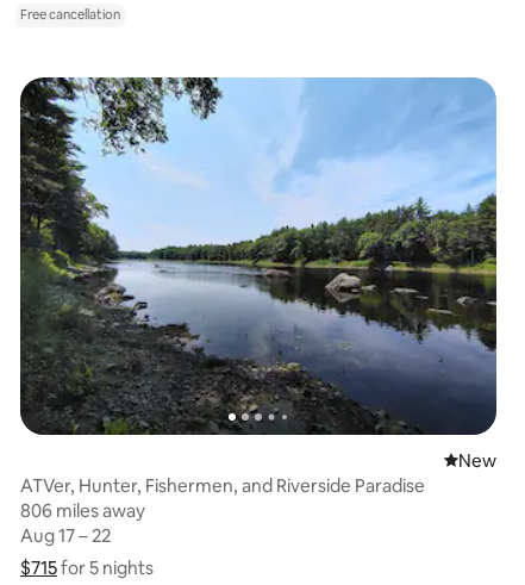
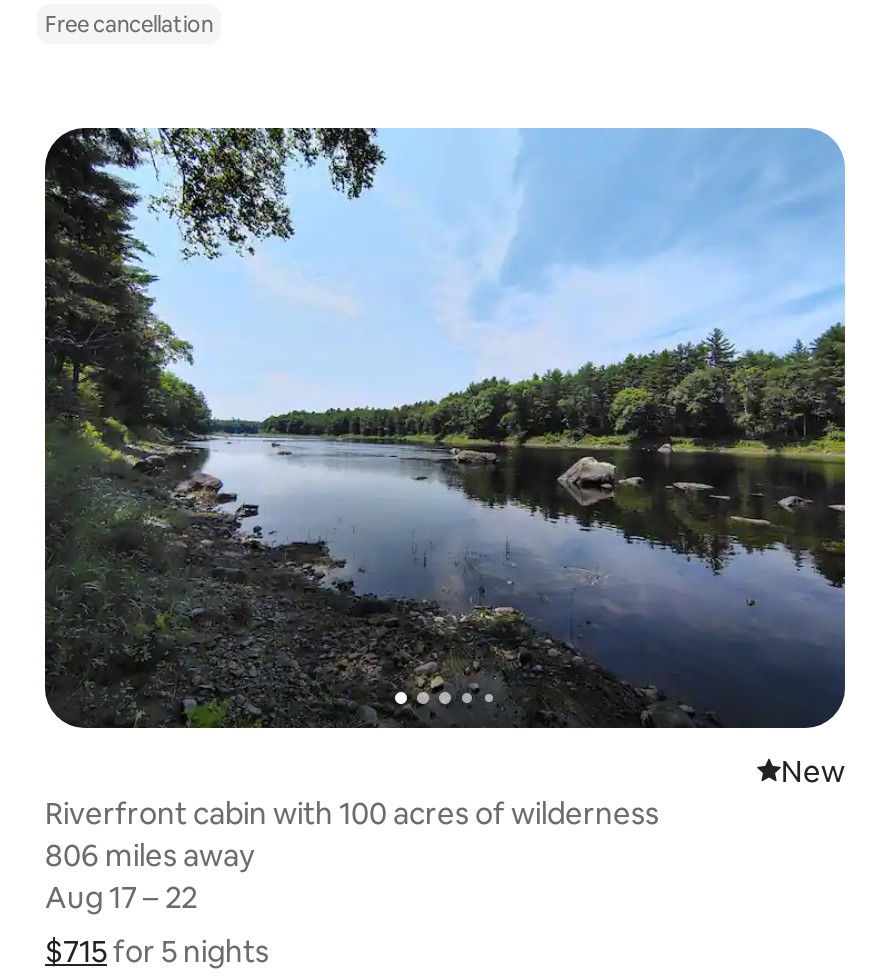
- ATVer, Hunter, Fishermen, and Riverside Paradise
+ Riverfront cabin with 100 acres of wilderness
